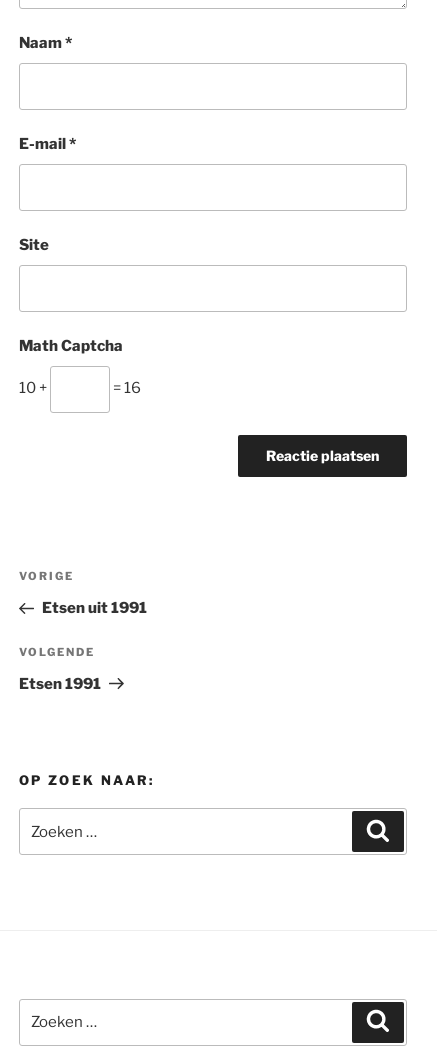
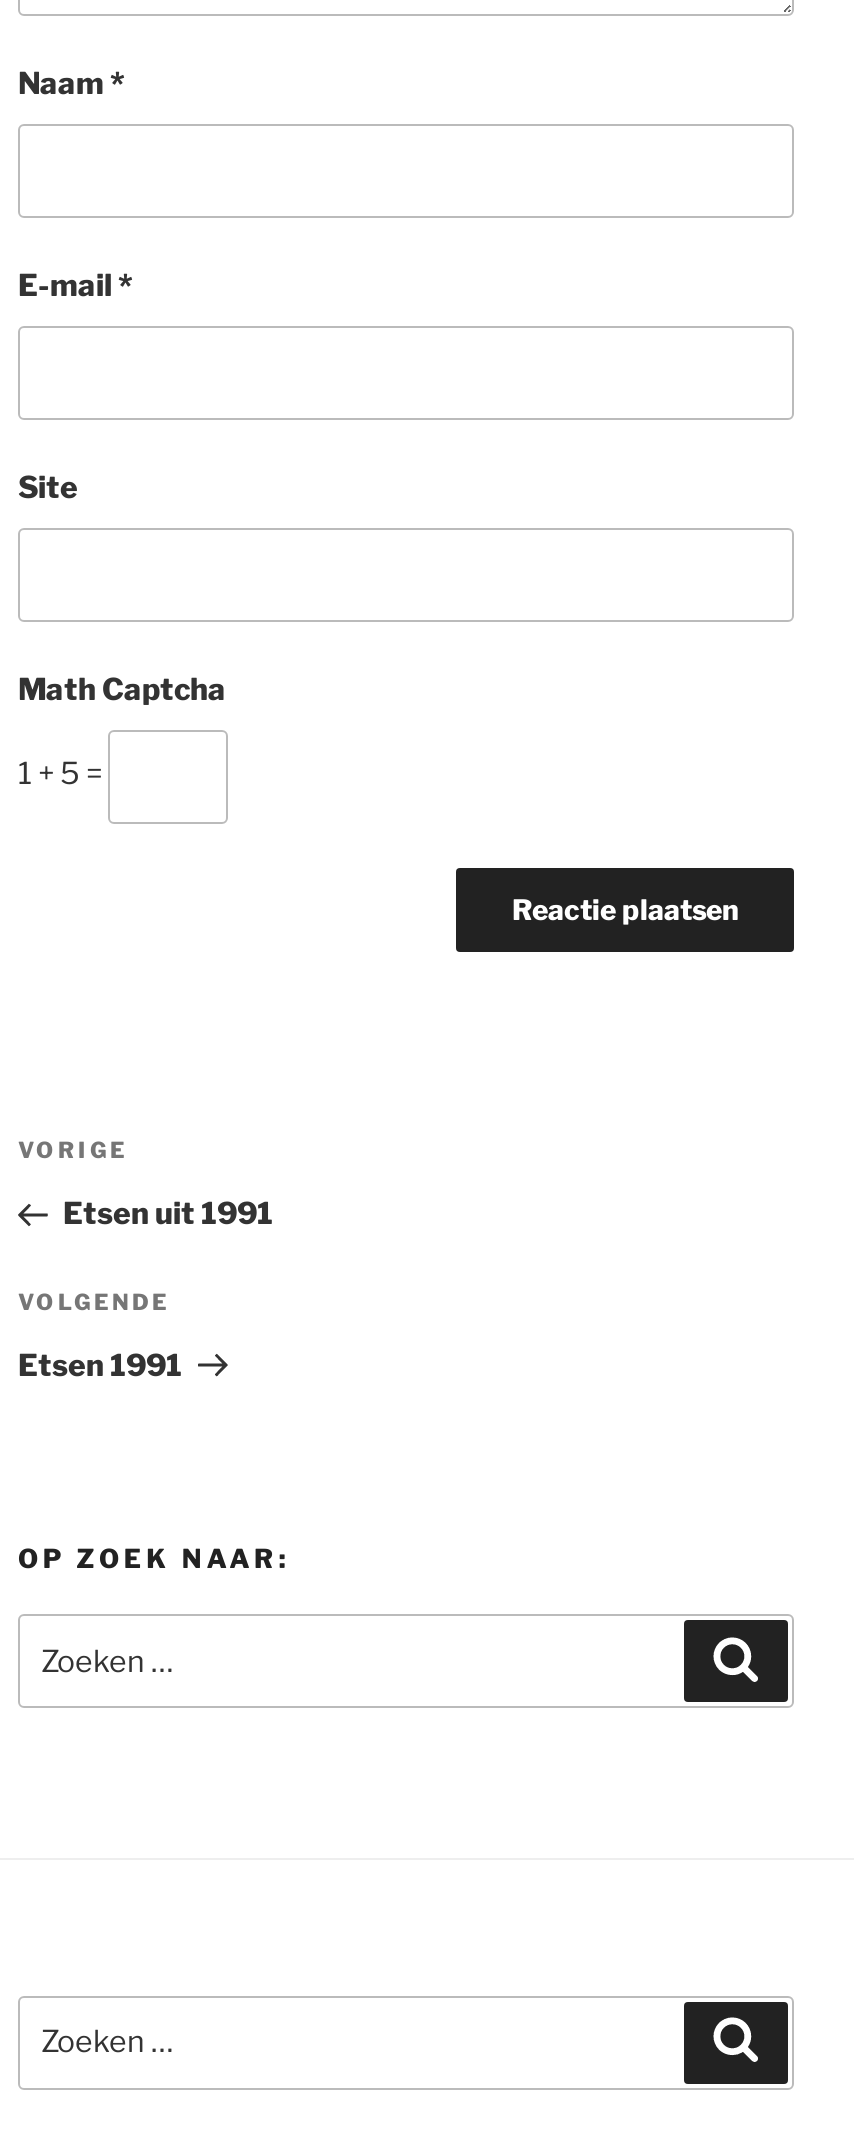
- 10 +
- = 16
+ 1 + 5 =
